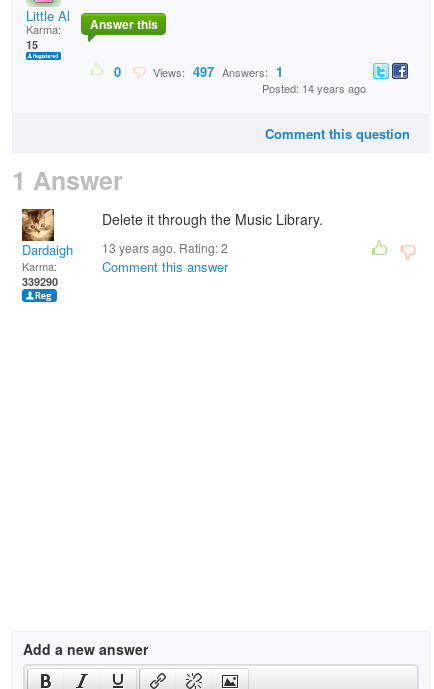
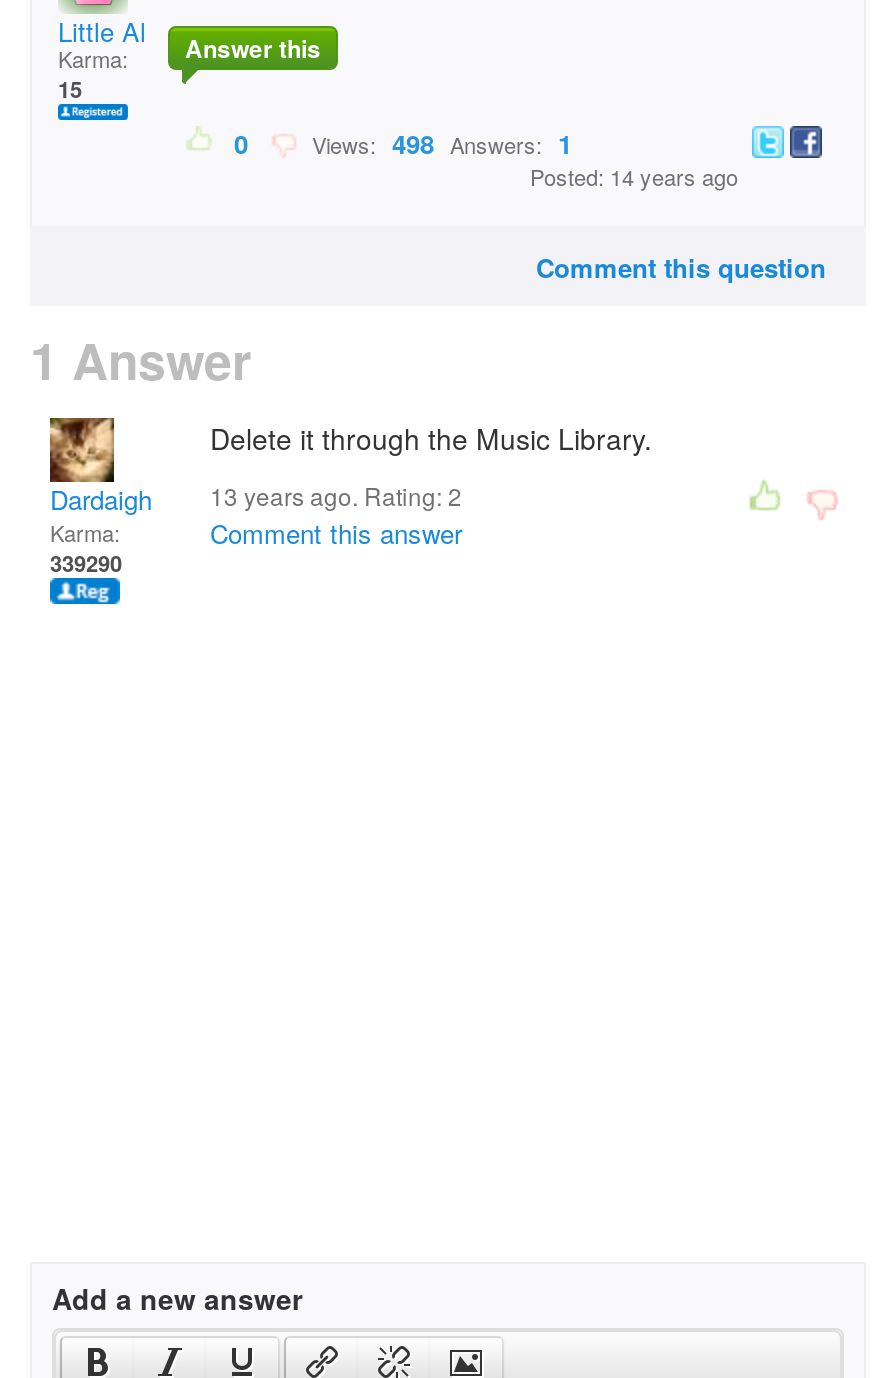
- Views: 497 Answers: 1
+ Views: 498 Answers: 1
